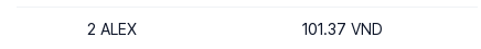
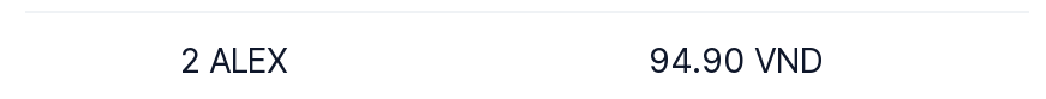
- 101.37 VND
+ 94.90 VND
